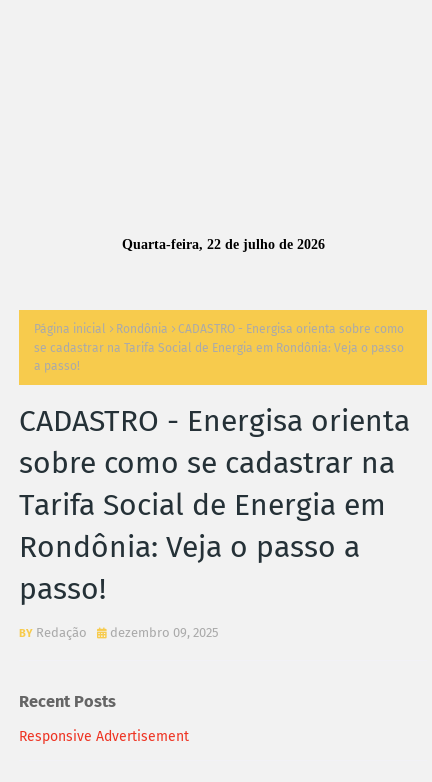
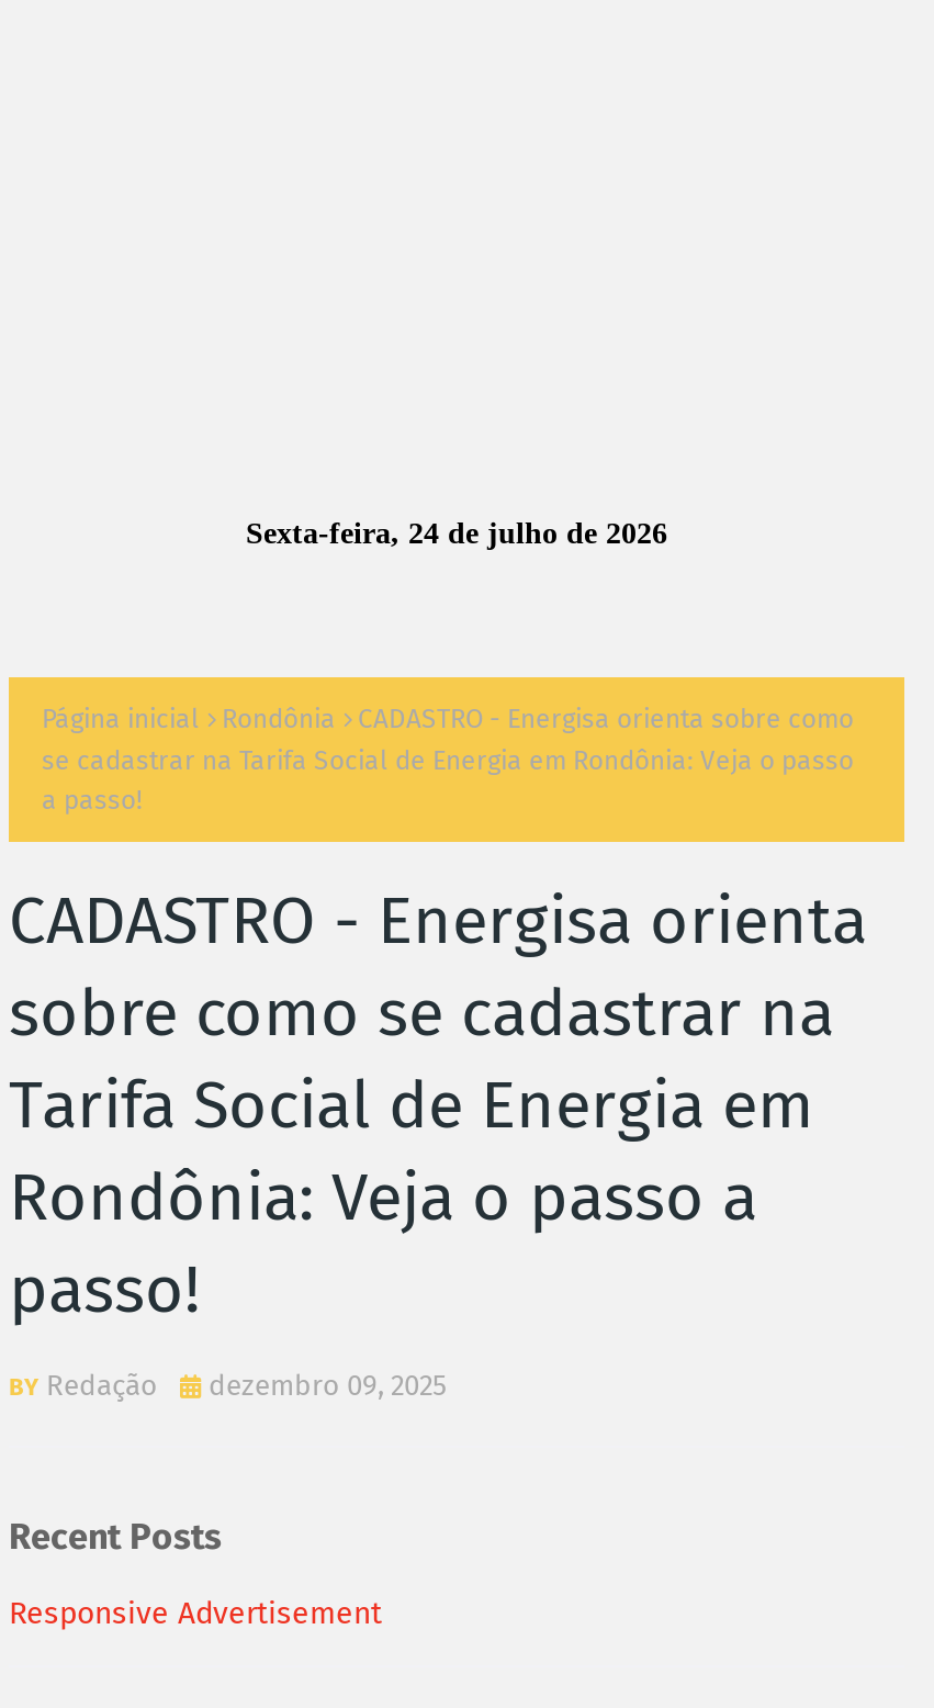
- Quarta-feira, 22 de julho de 2026
+ Sexta-feira, 24 de julho de 2026
